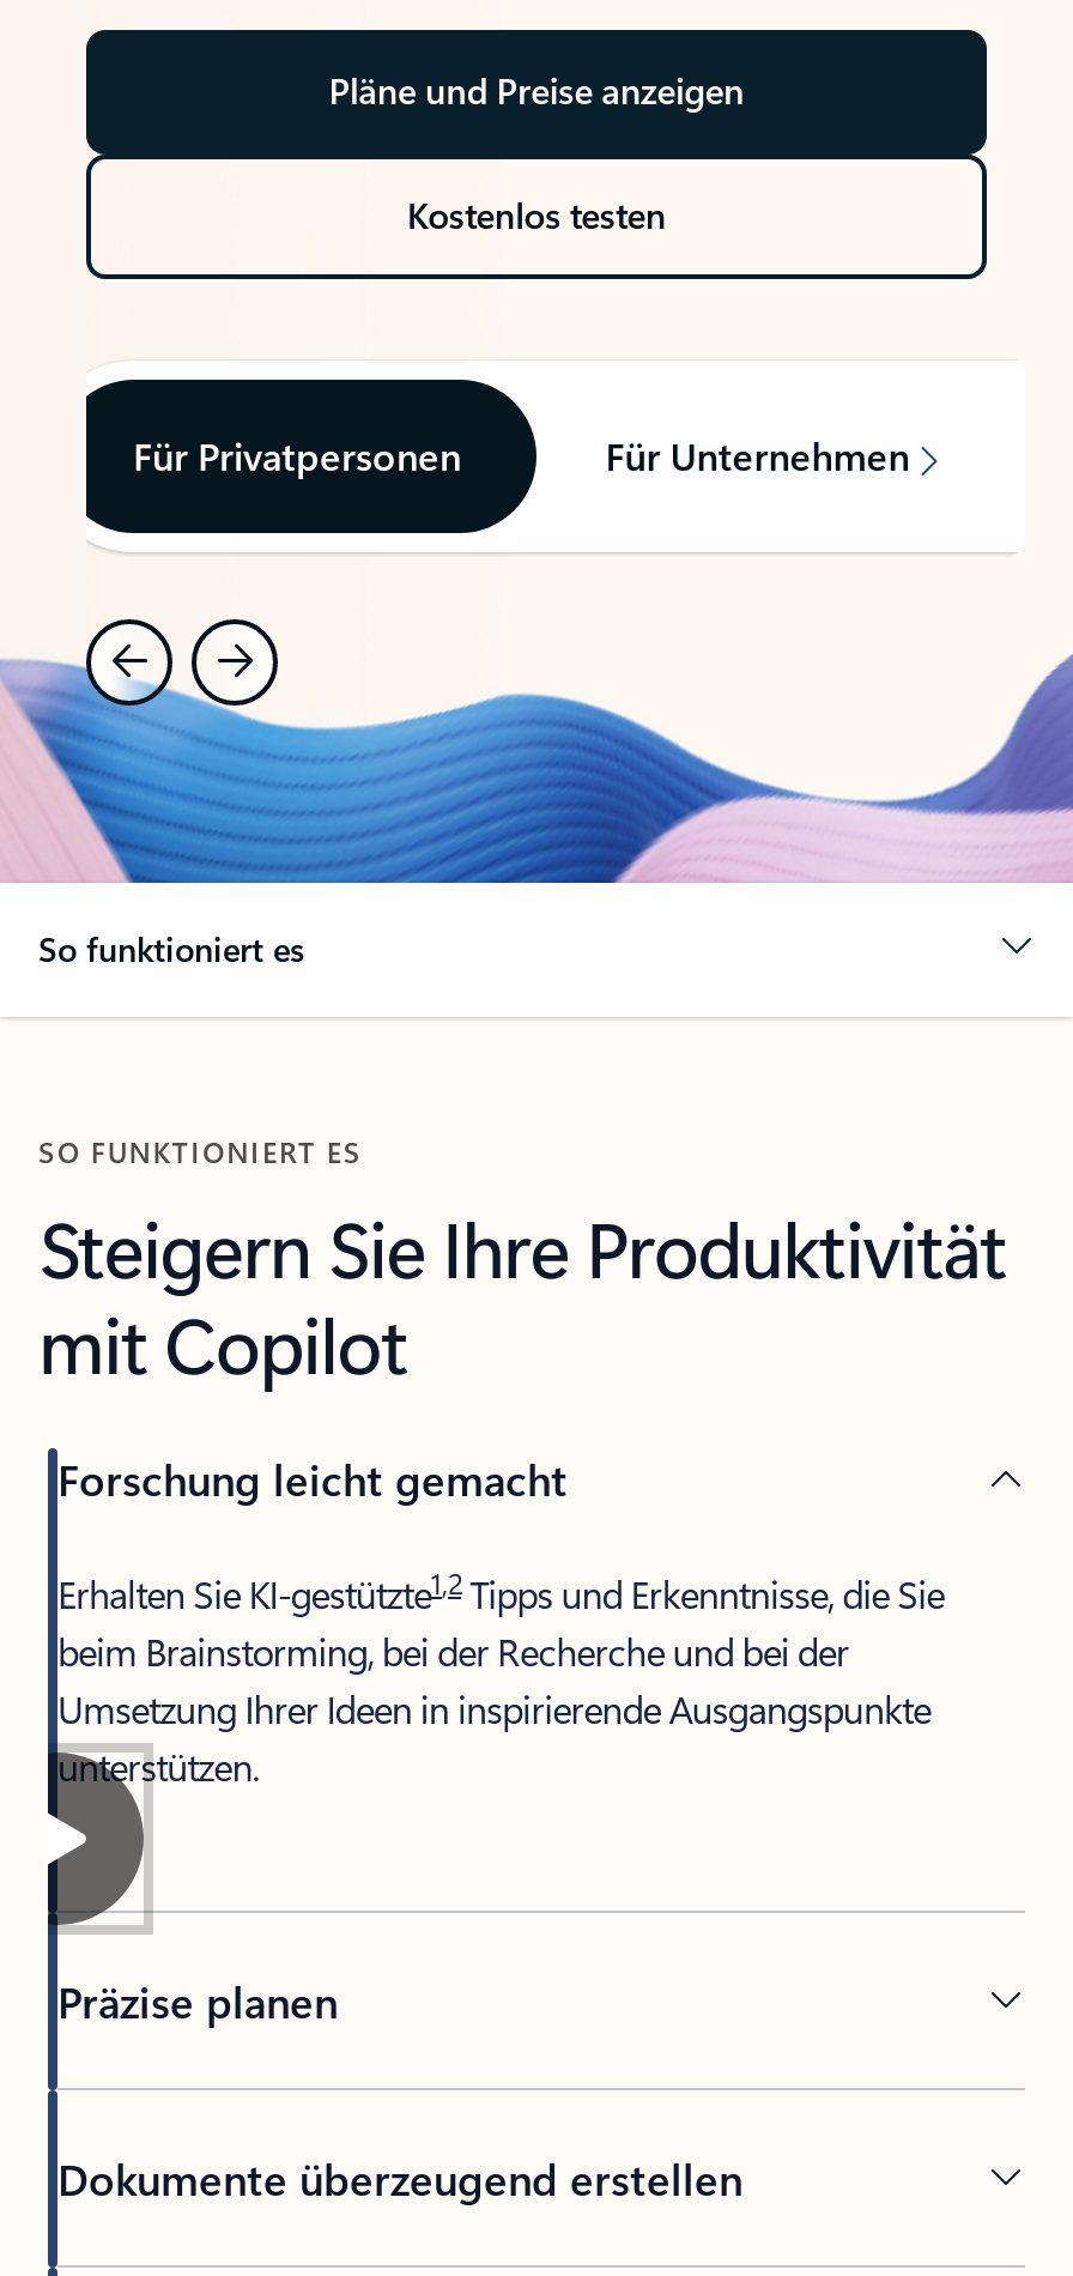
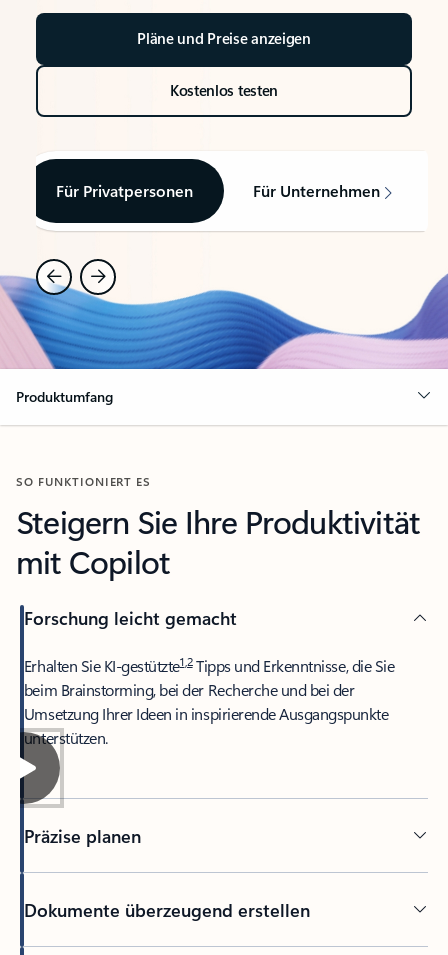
- So funktioniert es
+ Produktumfang
